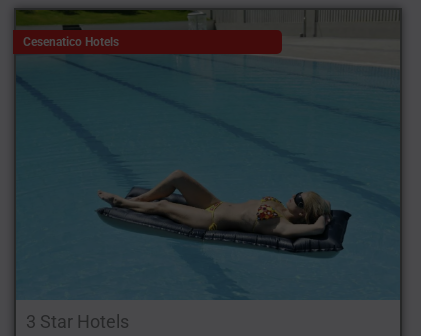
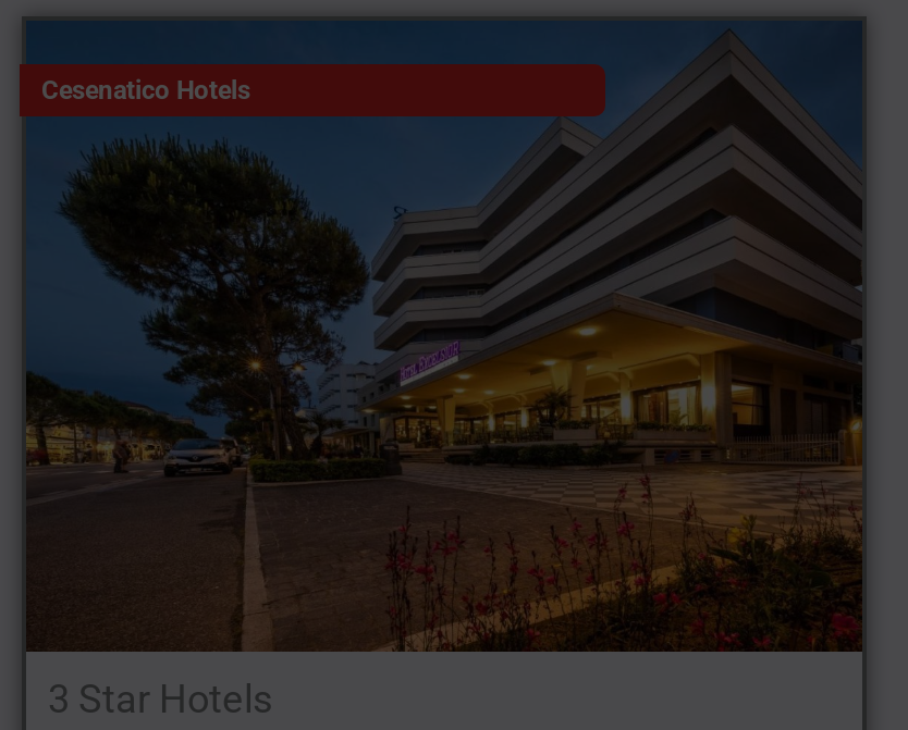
- [image]
+ [image]
